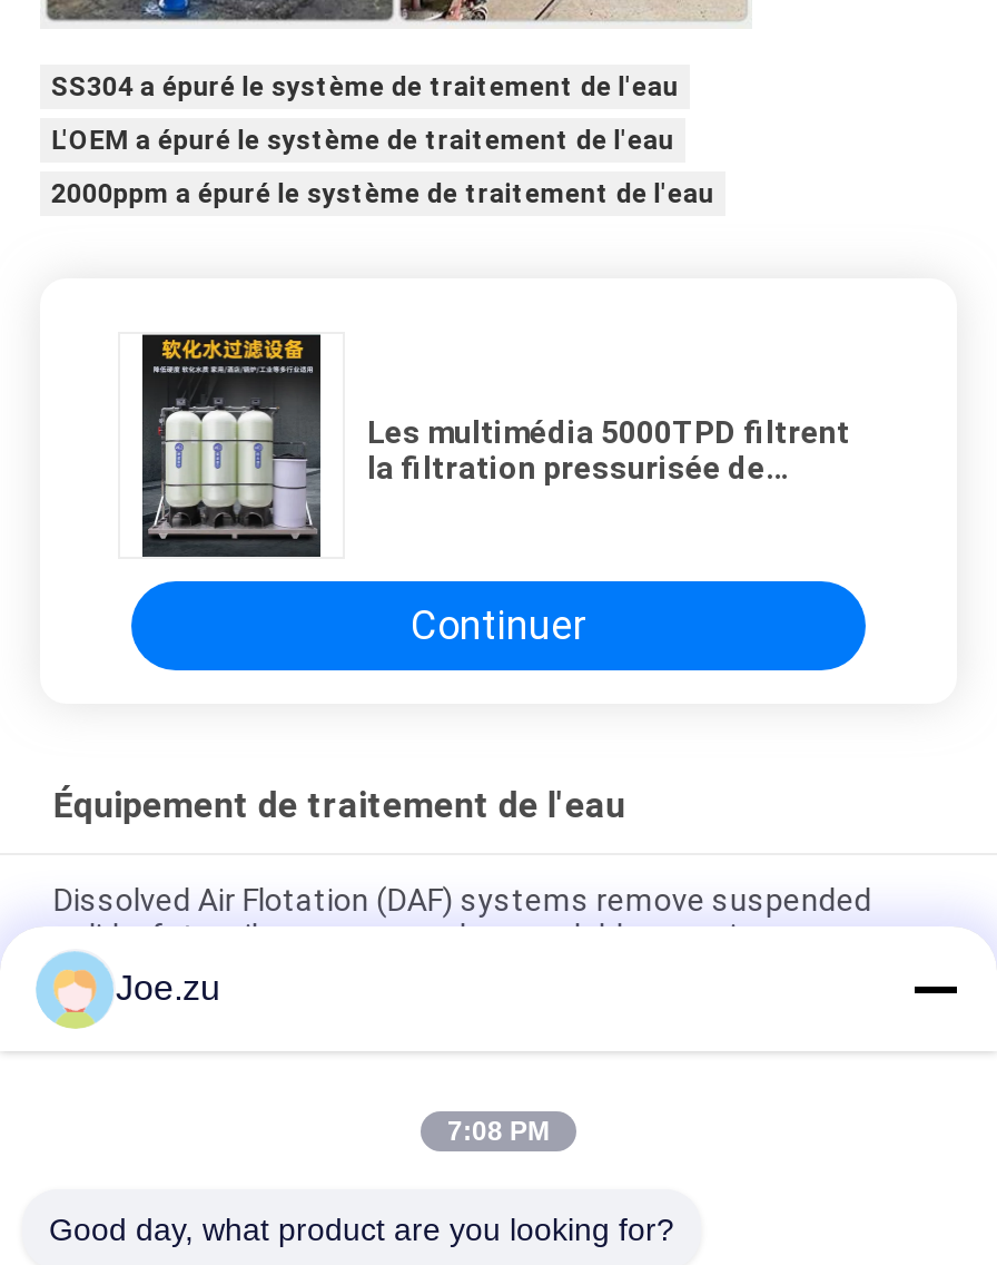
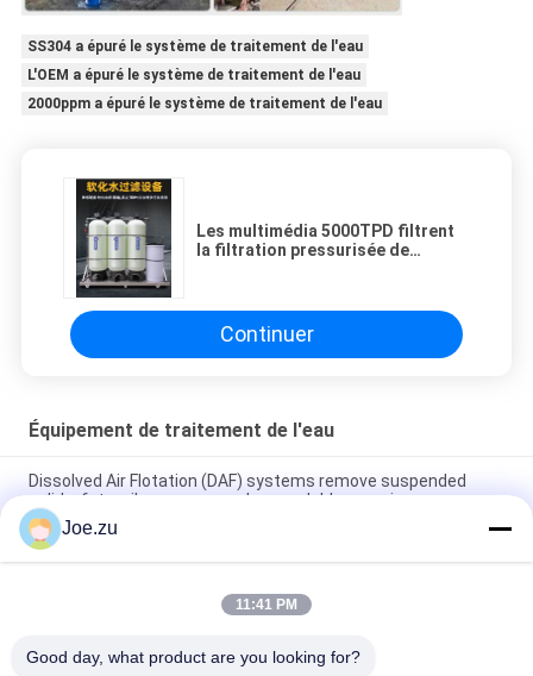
- 7:08 PM
+ 11:41 PM
